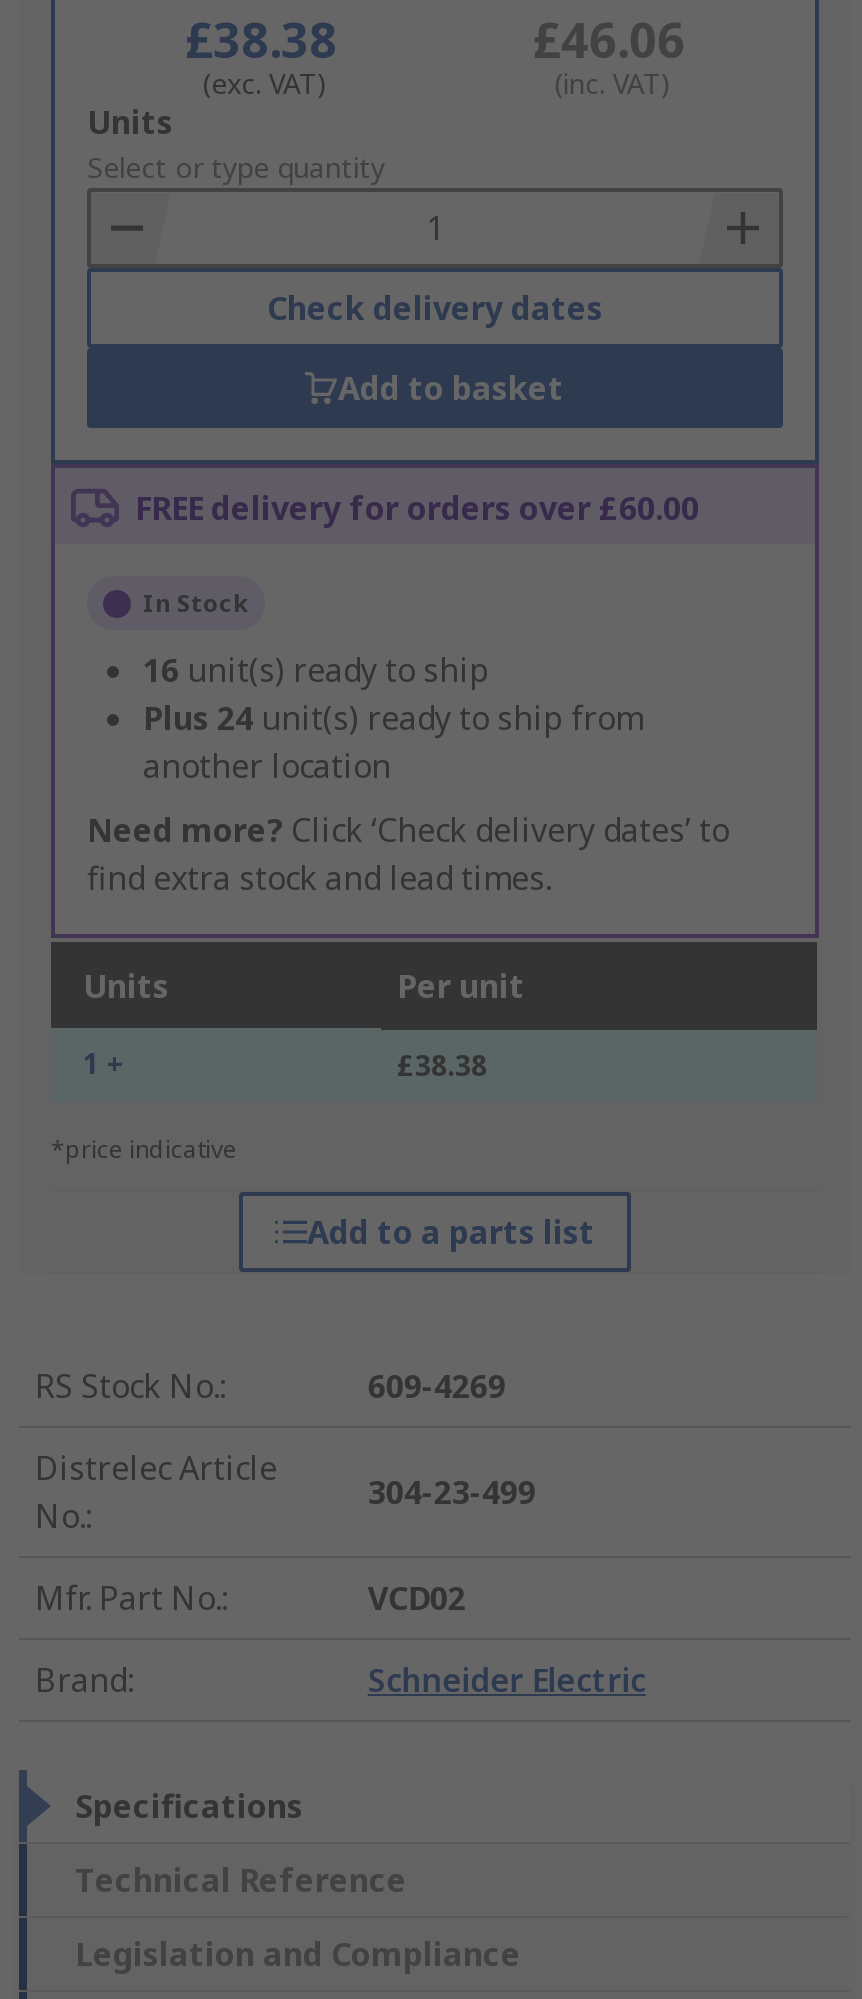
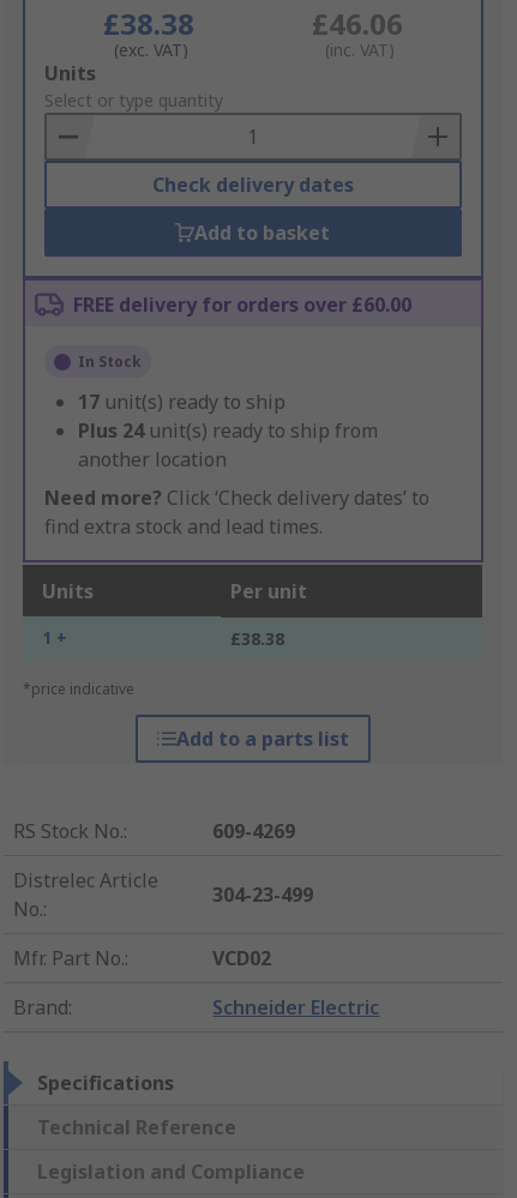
- 16 unit(s) ready to ship
+ 17 unit(s) ready to ship
